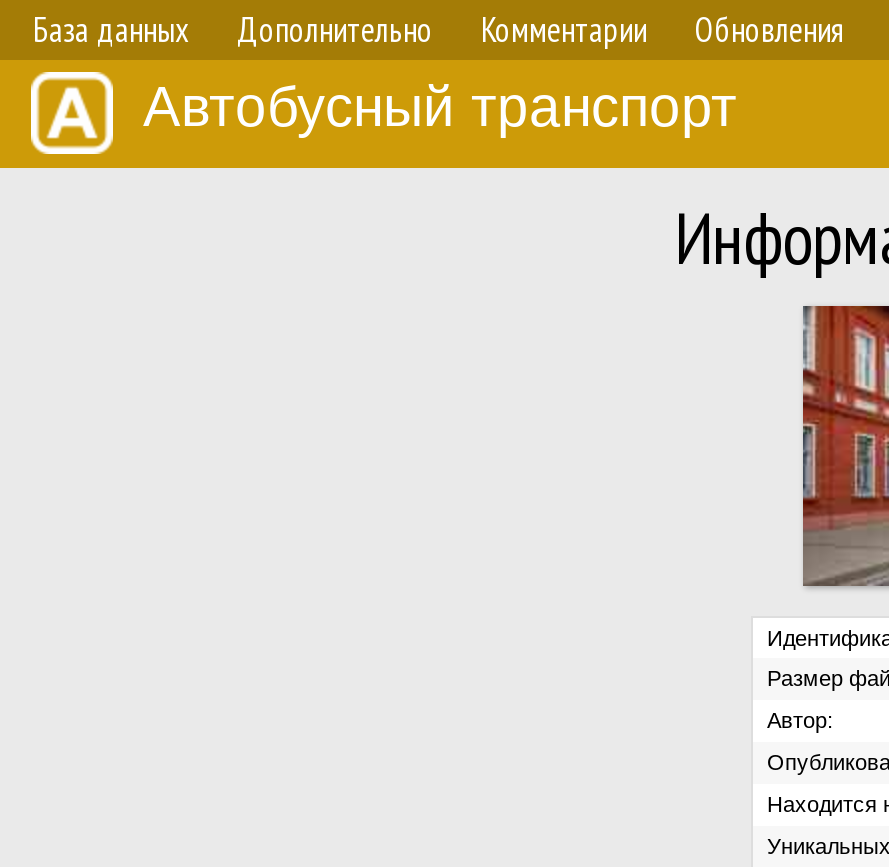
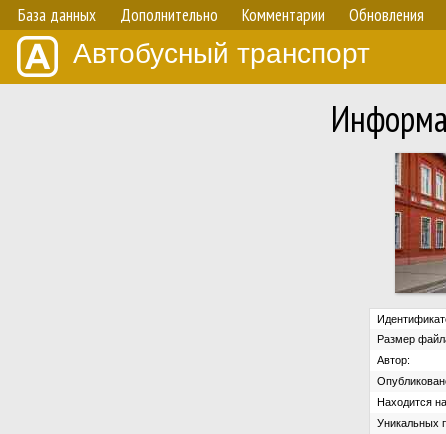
- [image]
+ [image]
